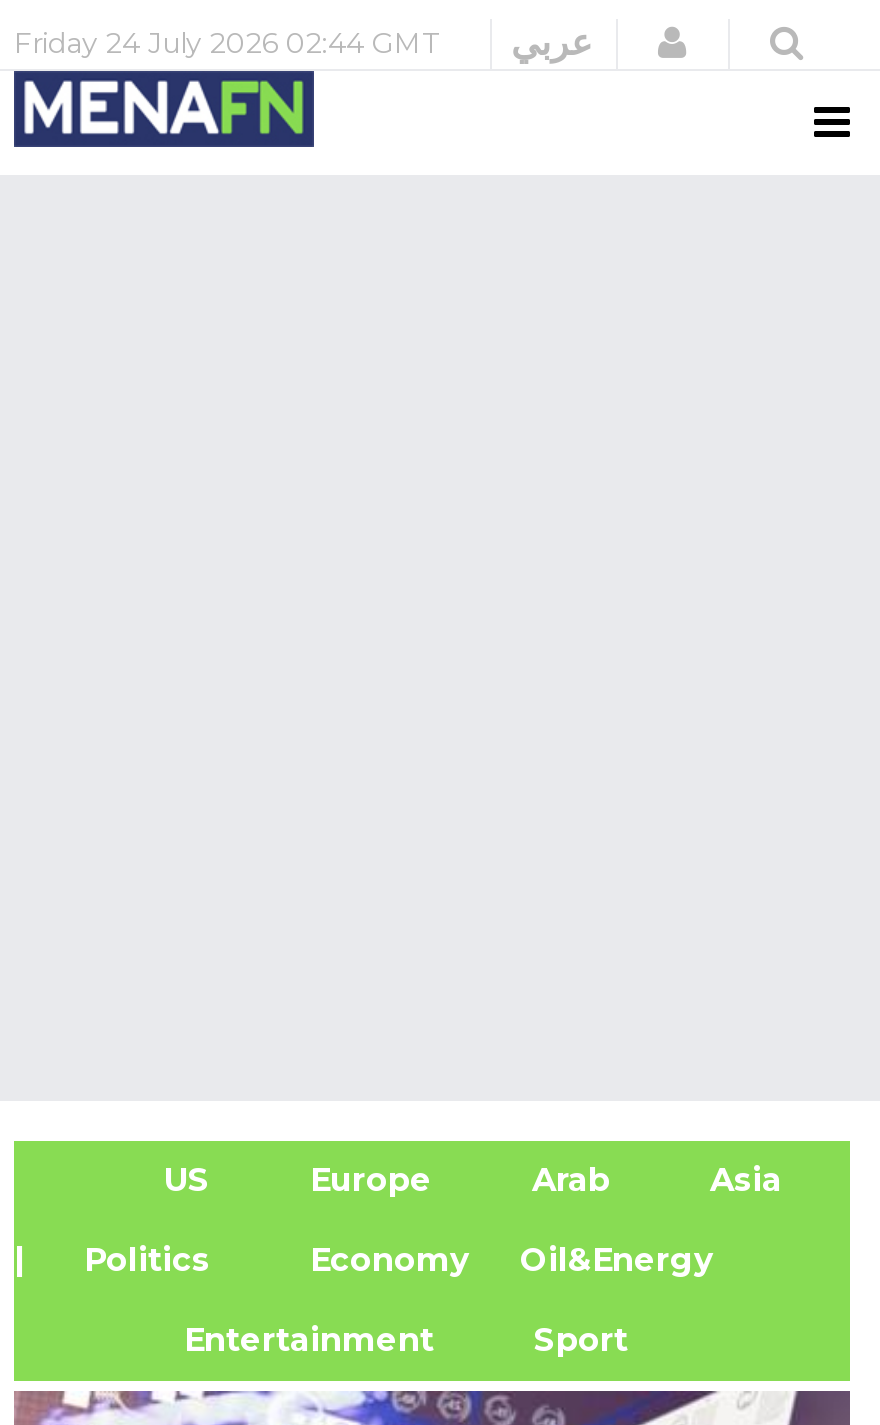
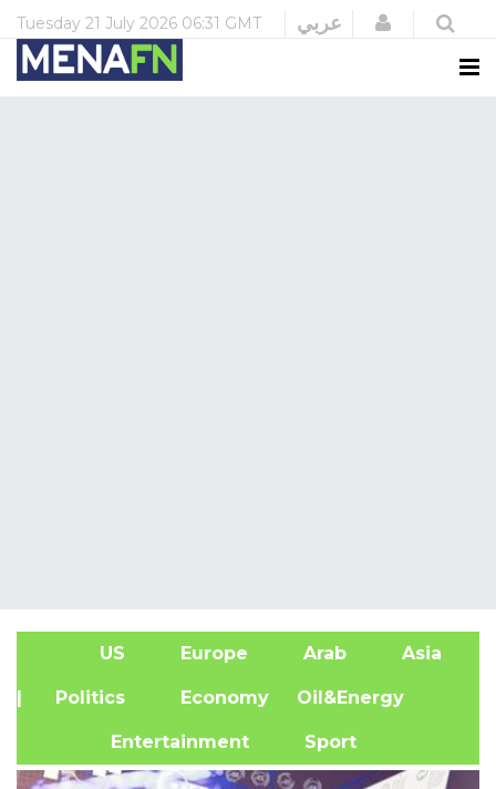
- Friday 24 July 2026 02:44 GMT
+ Tuesday 21 July 2026 06:31 GMT
